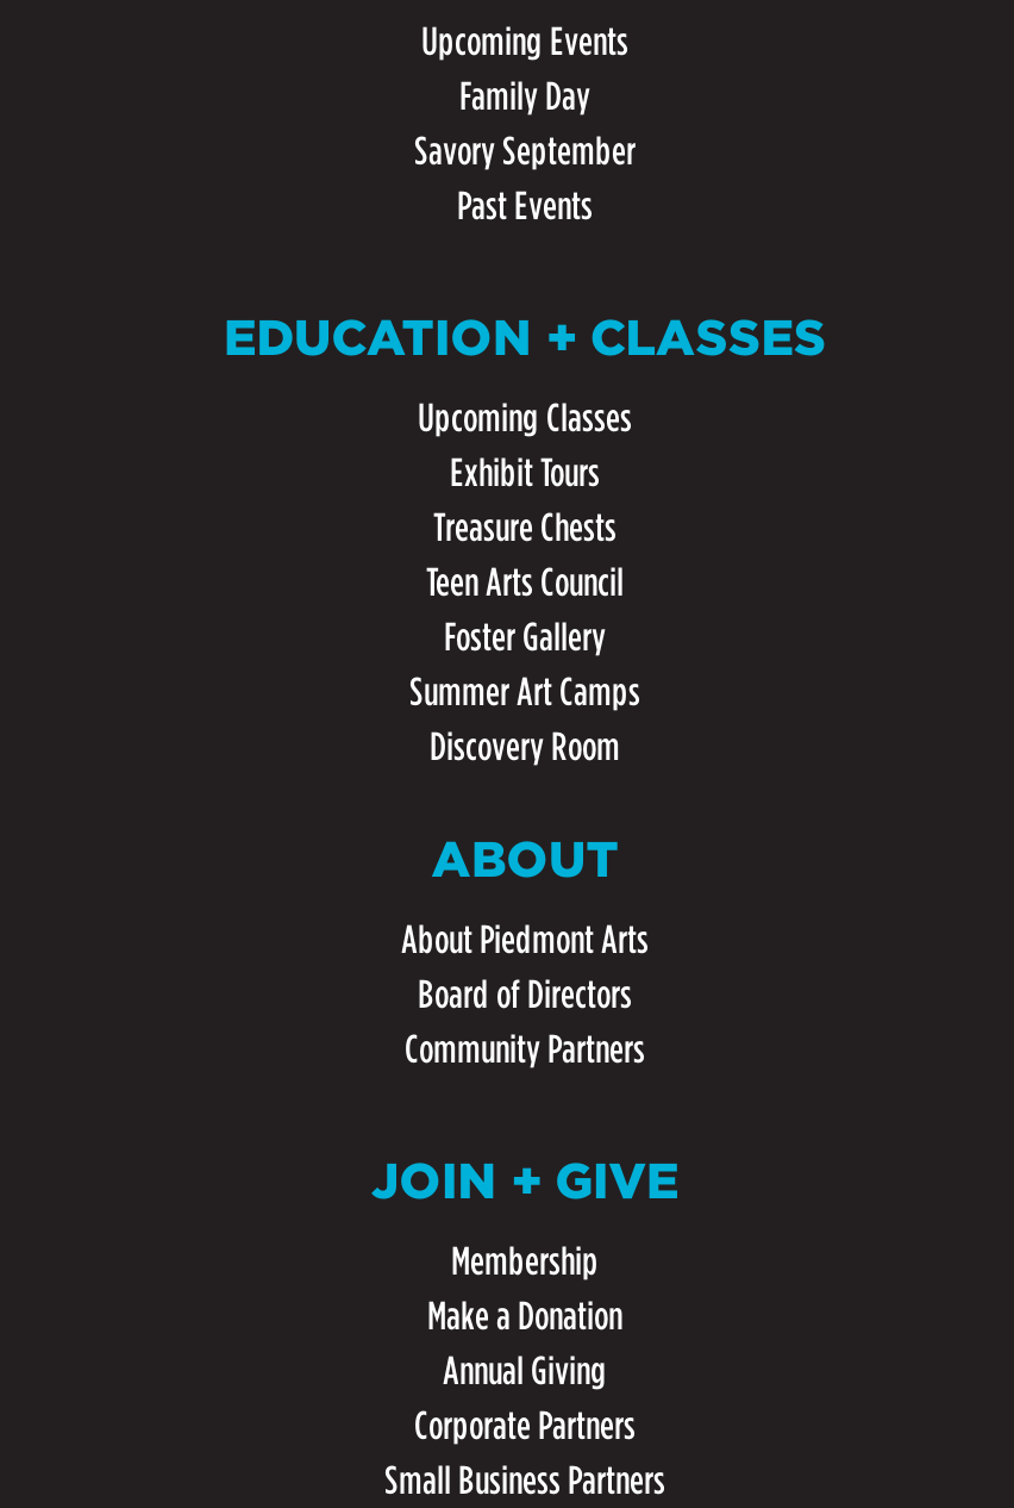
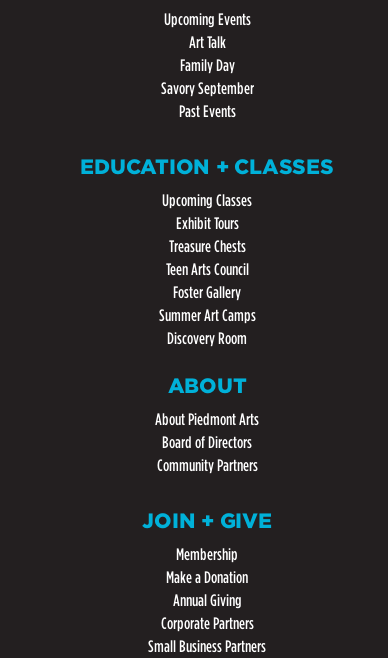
+ Art Talk
